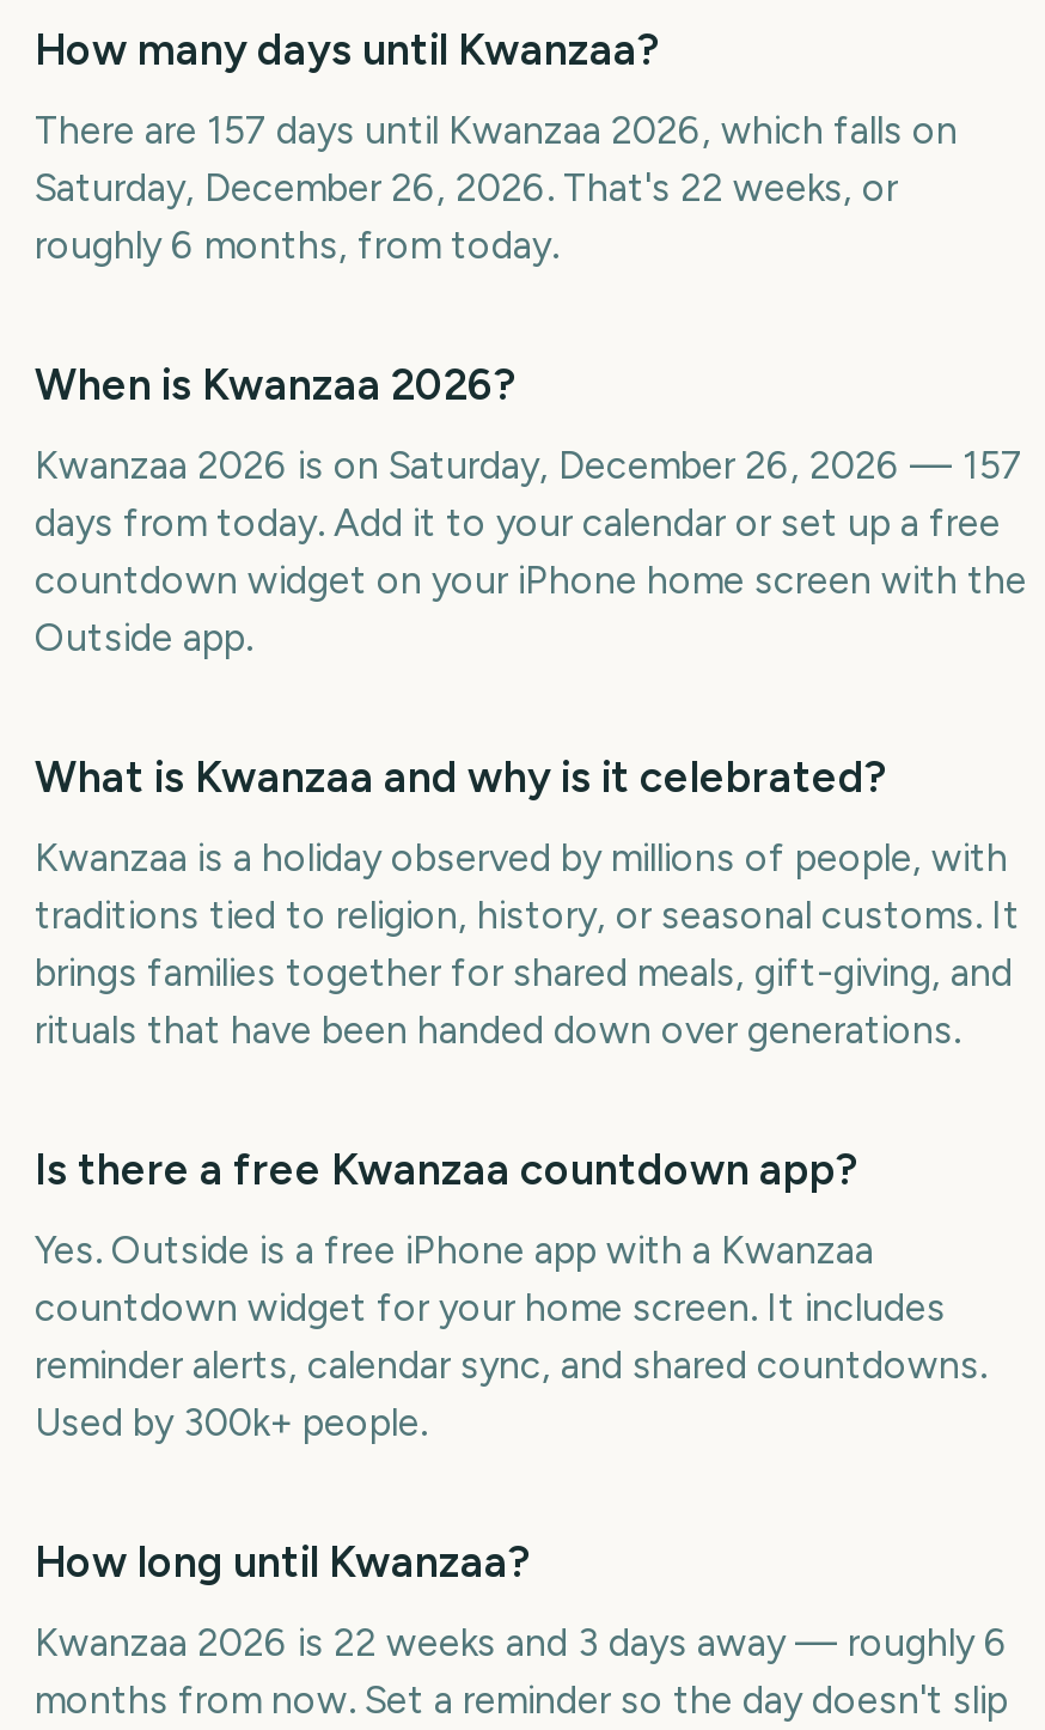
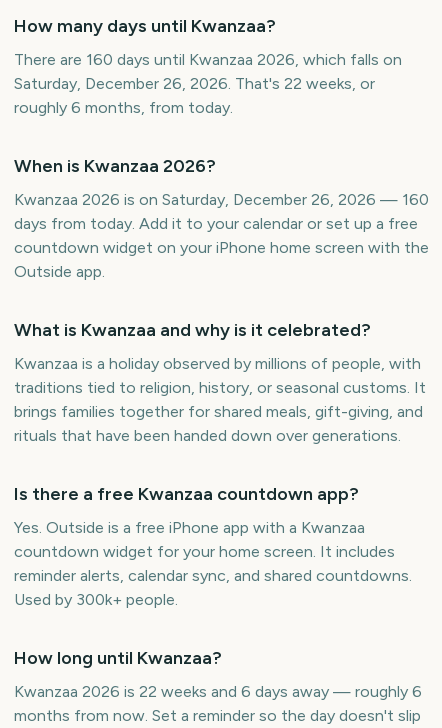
- There are 157 days until Kwanzaa 2026, which falls on
+ There are 160 days until Kwanzaa 2026, which falls on

- Kwanzaa 2026 is on Saturday, December 26, 2026 — 157
+ Kwanzaa 2026 is on Saturday, December 26, 2026 — 160

- Kwanzaa 2026 is 22 weeks and 3 days away — roughly 6
+ Kwanzaa 2026 is 22 weeks and 6 days away — roughly 6
